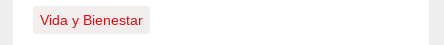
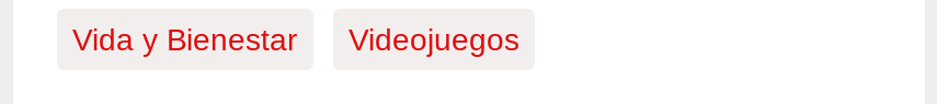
+ Videojuegos
